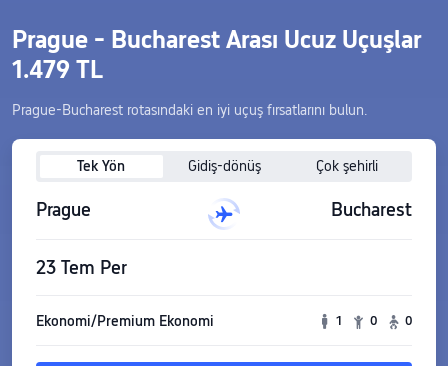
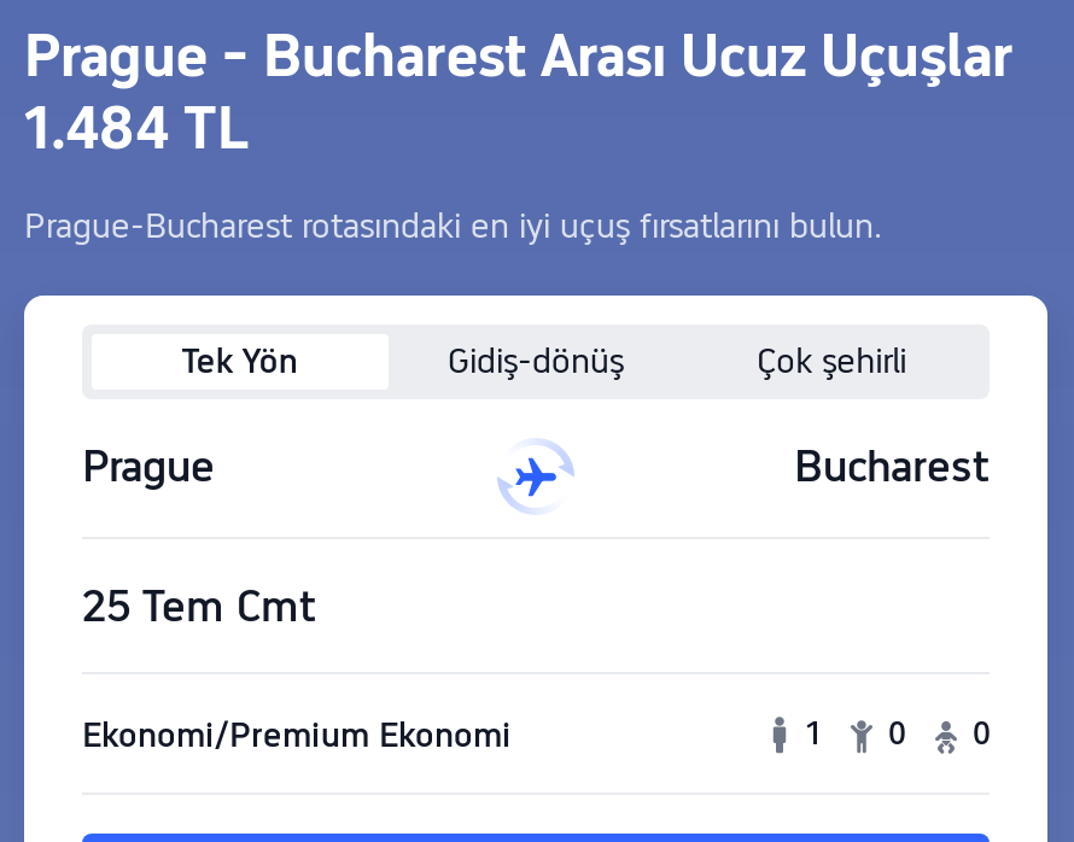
- 1.479 TL
+ 1.484 TL

- 23 Tem Per
+ 25 Tem Cmt
